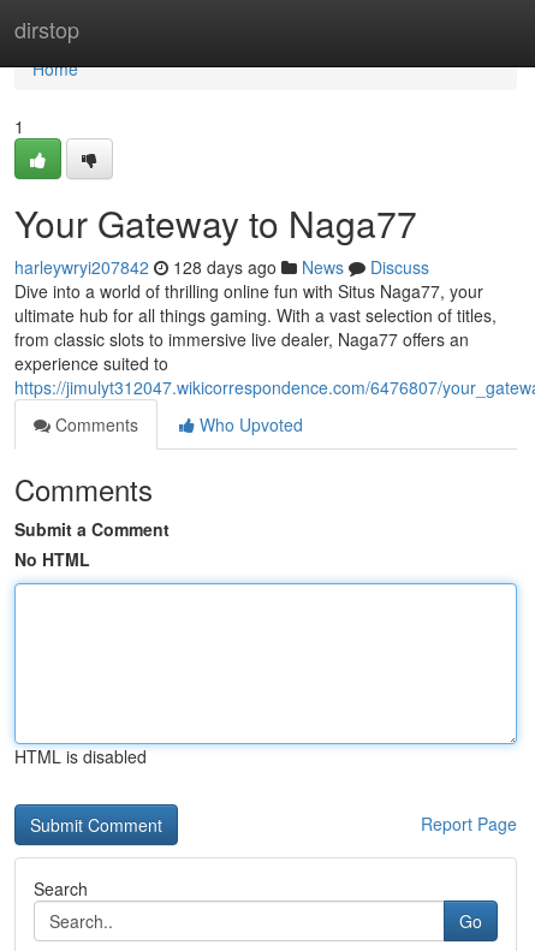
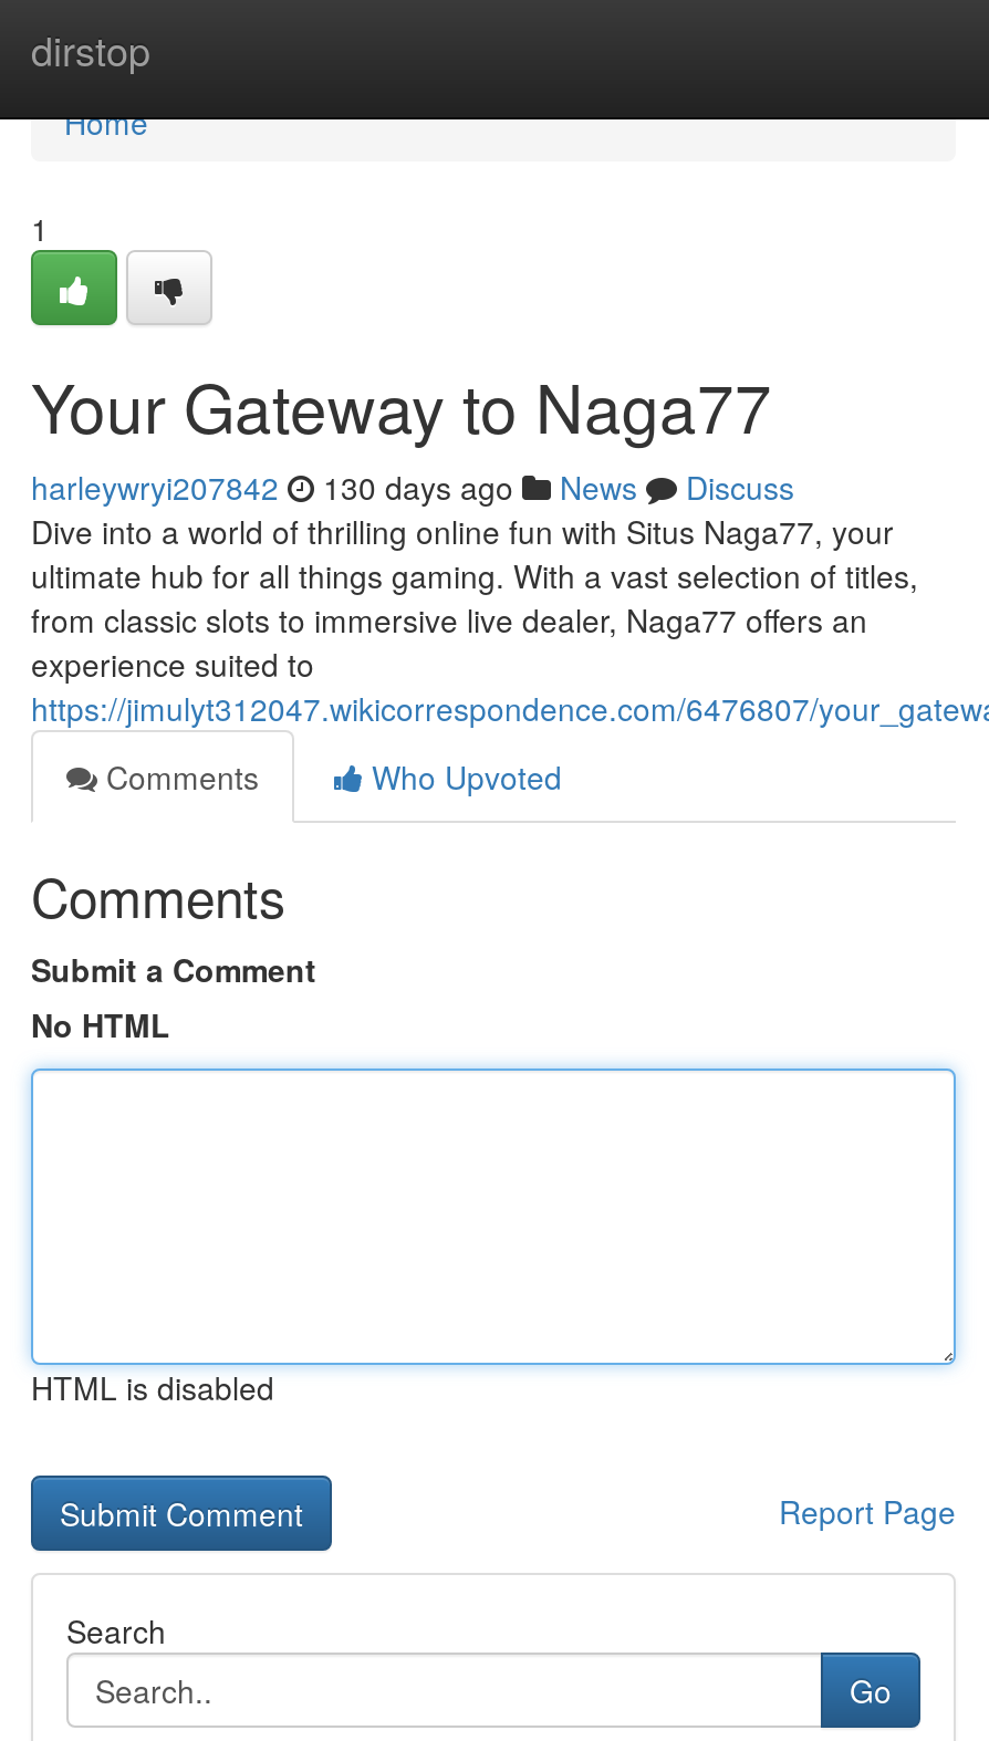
- harleywryi207842 128 days ago News Discuss
+ harleywryi207842 130 days ago News Discuss
